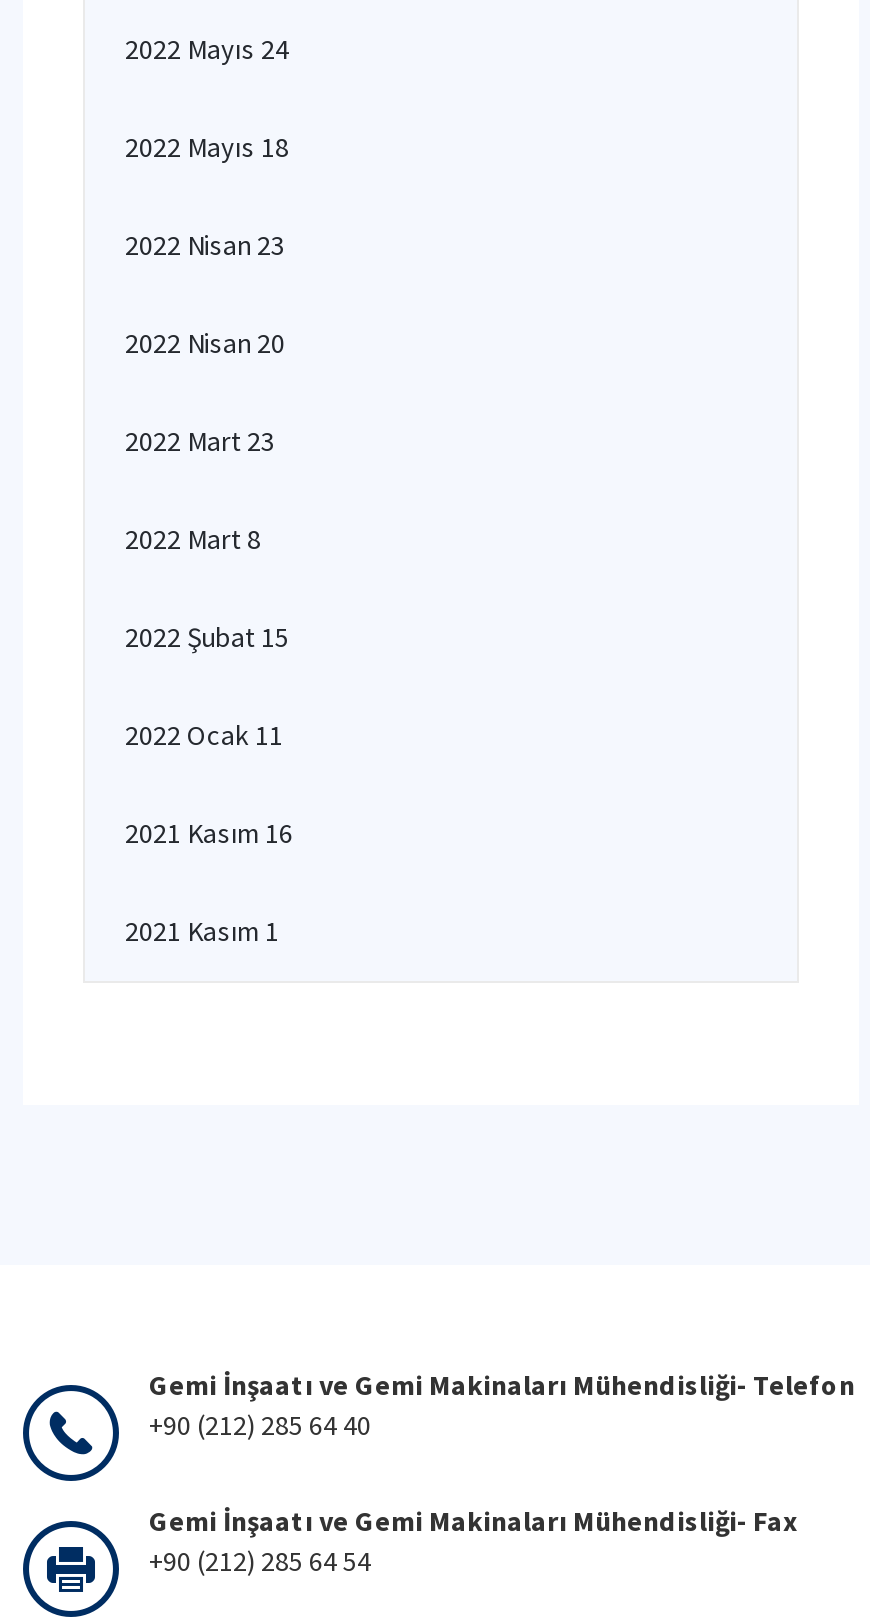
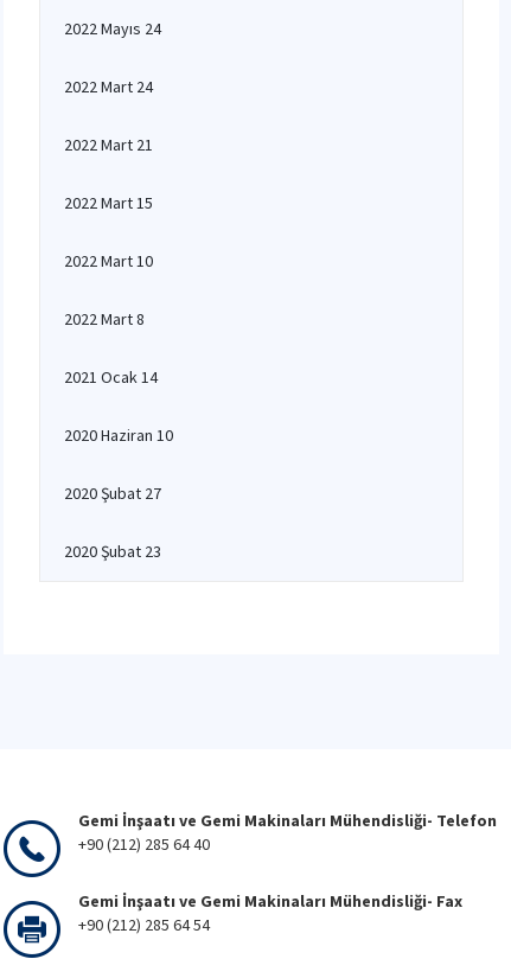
- 2022 Mayıs 18
+ 2022 Mart 24

- 2022 Nisan 23
+ 2022 Mart 21

- 2022 Nisan 20
+ 2022 Mart 15

- 2022 Mart 23
+ 2022 Mart 10

- 2022 Şubat 15
+ 2021 Ocak 14

- 2022 Ocak 11
+ 2020 Haziran 10

- 2021 Kasım 16
+ 2020 Şubat 27

- 2021 Kasım 1
+ 2020 Şubat 23
